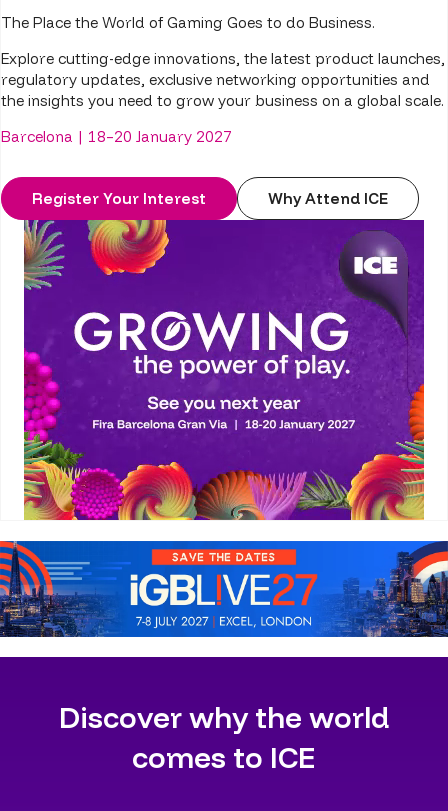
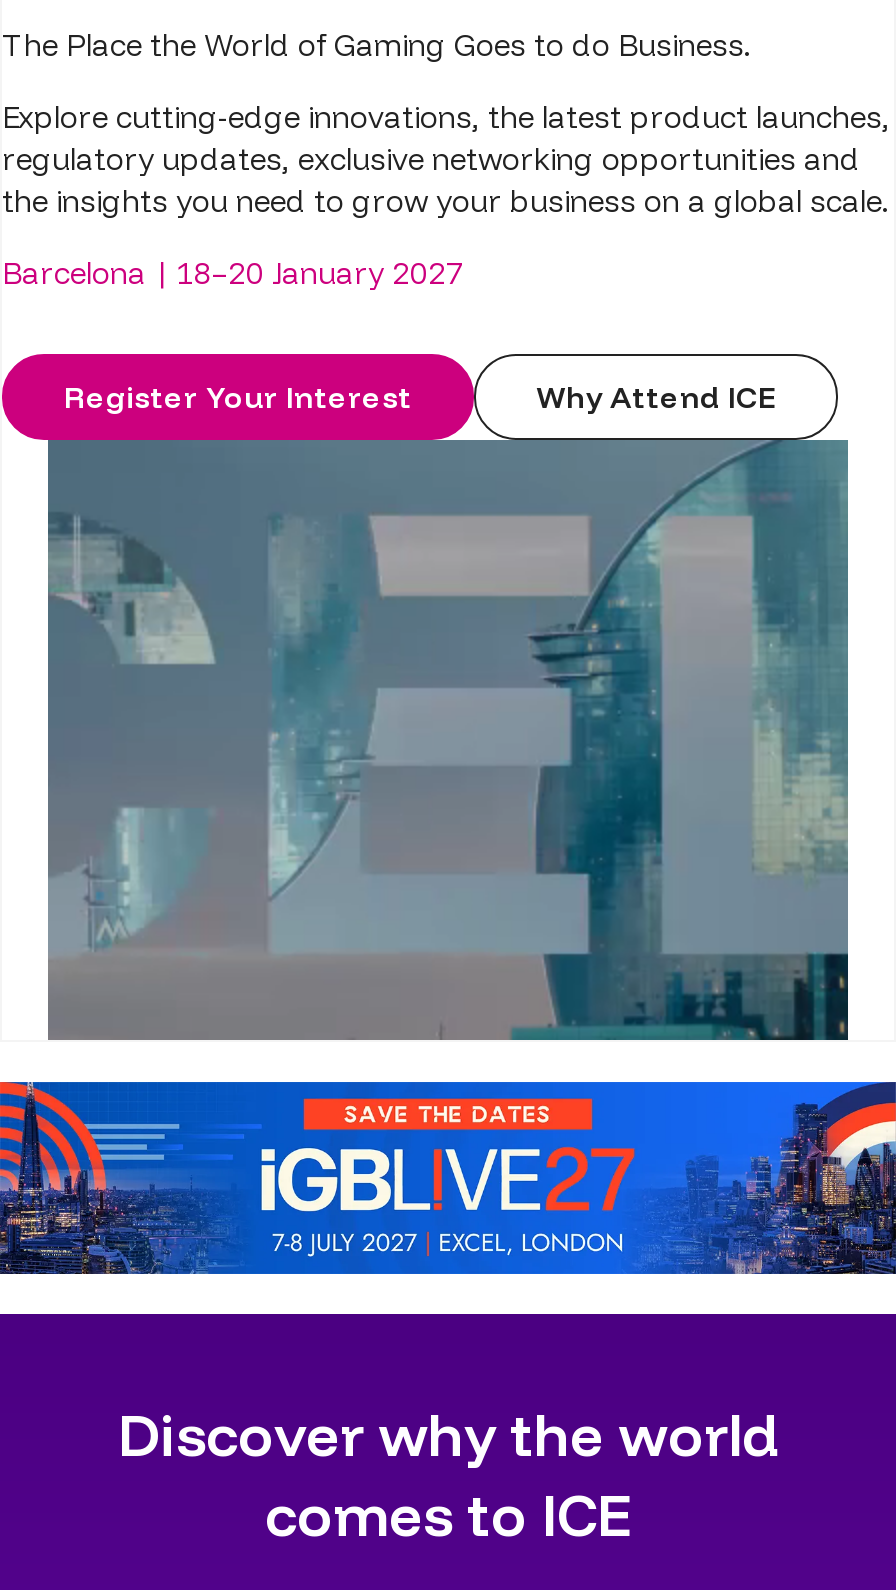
- [image]
+ [image]
